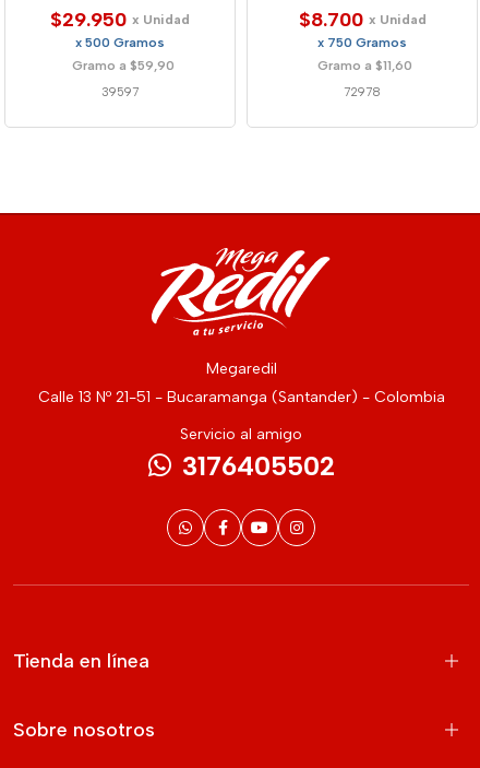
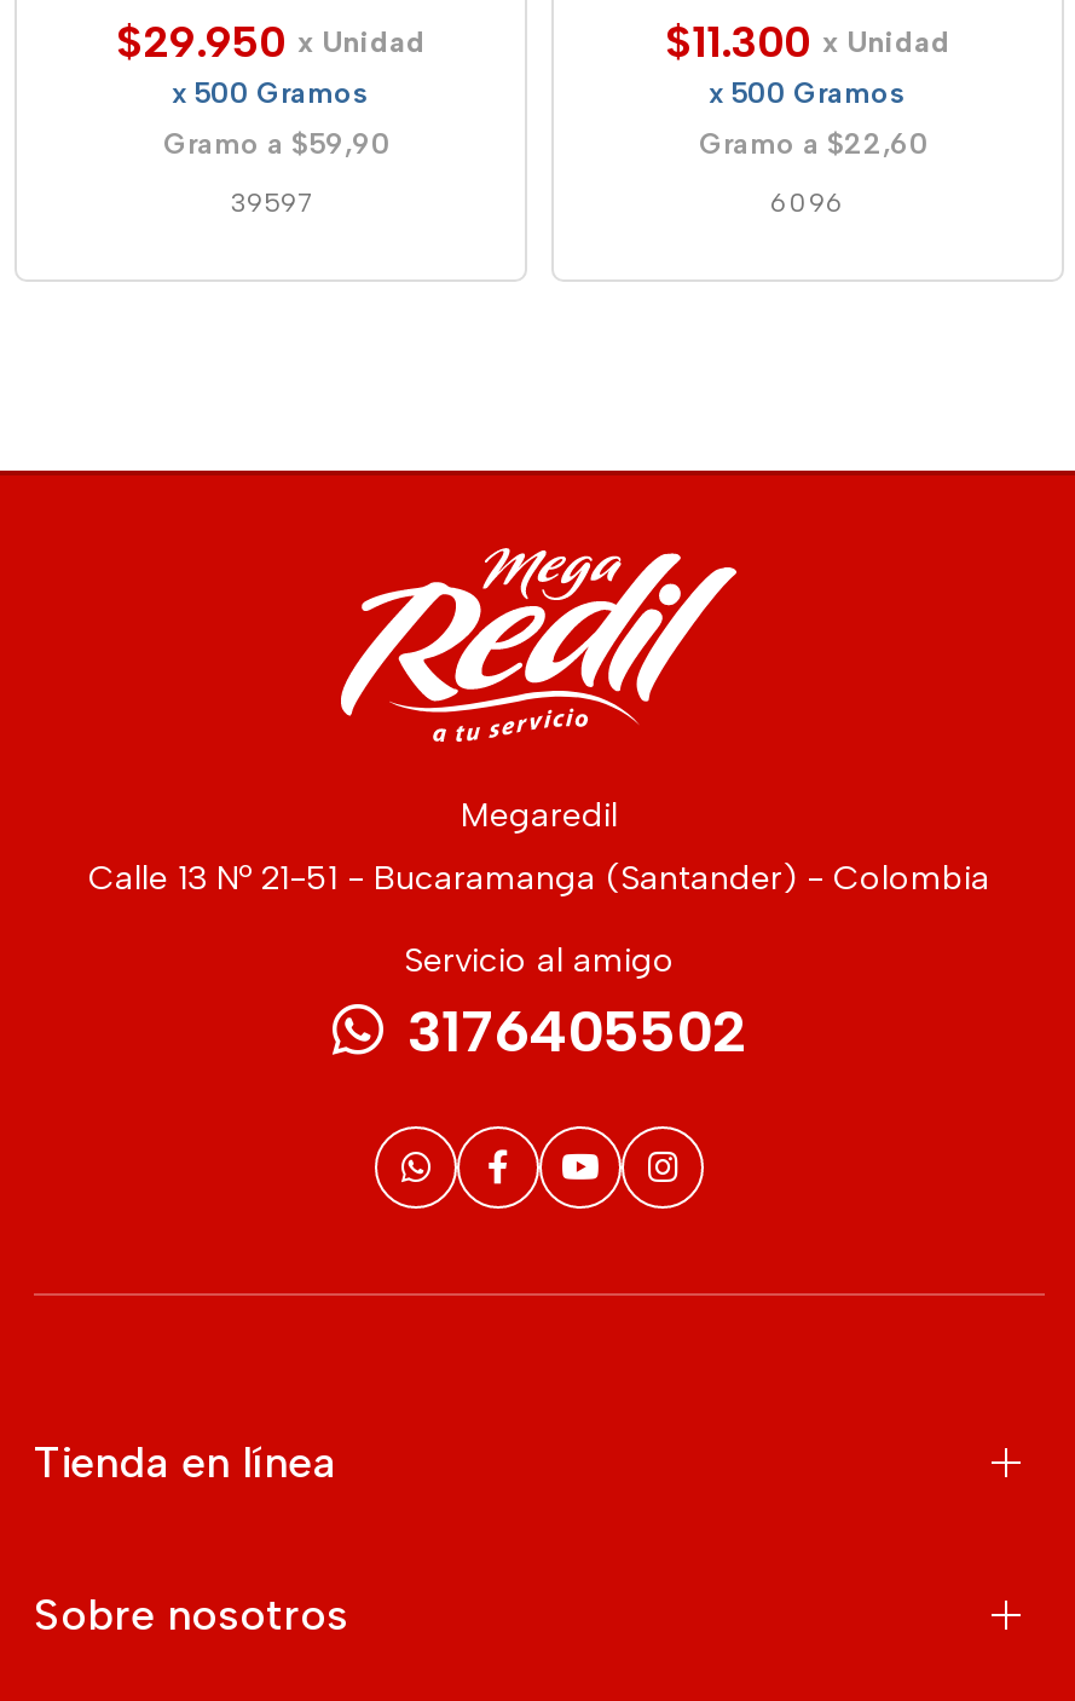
- $8.700 x Unidad
+ $11.300 x Unidad

- x 750 Gramos
+ x 500 Gramos

- Gramo a $11,60
+ Gramo a $22,60

- 72978
+ 6096
